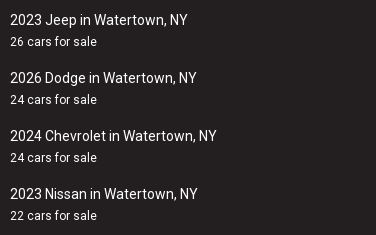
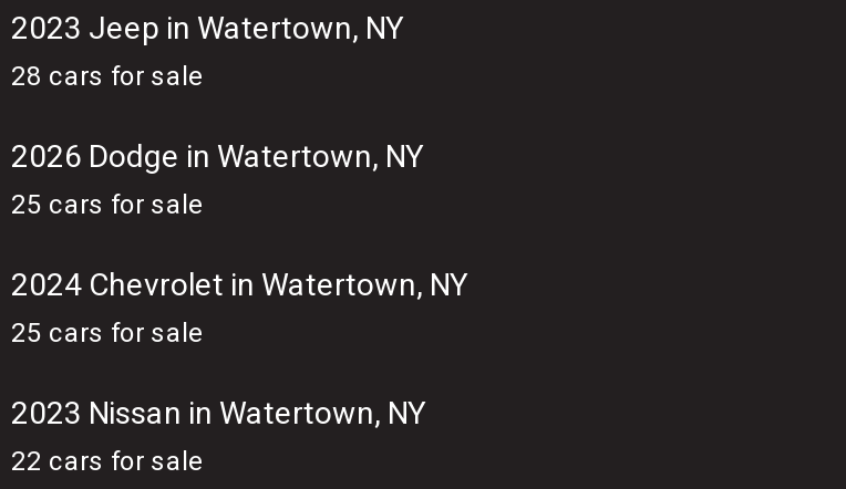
- 26 cars for sale
+ 28 cars for sale

- 24 cars for sale
+ 25 cars for sale

- 24 cars for sale
+ 25 cars for sale
